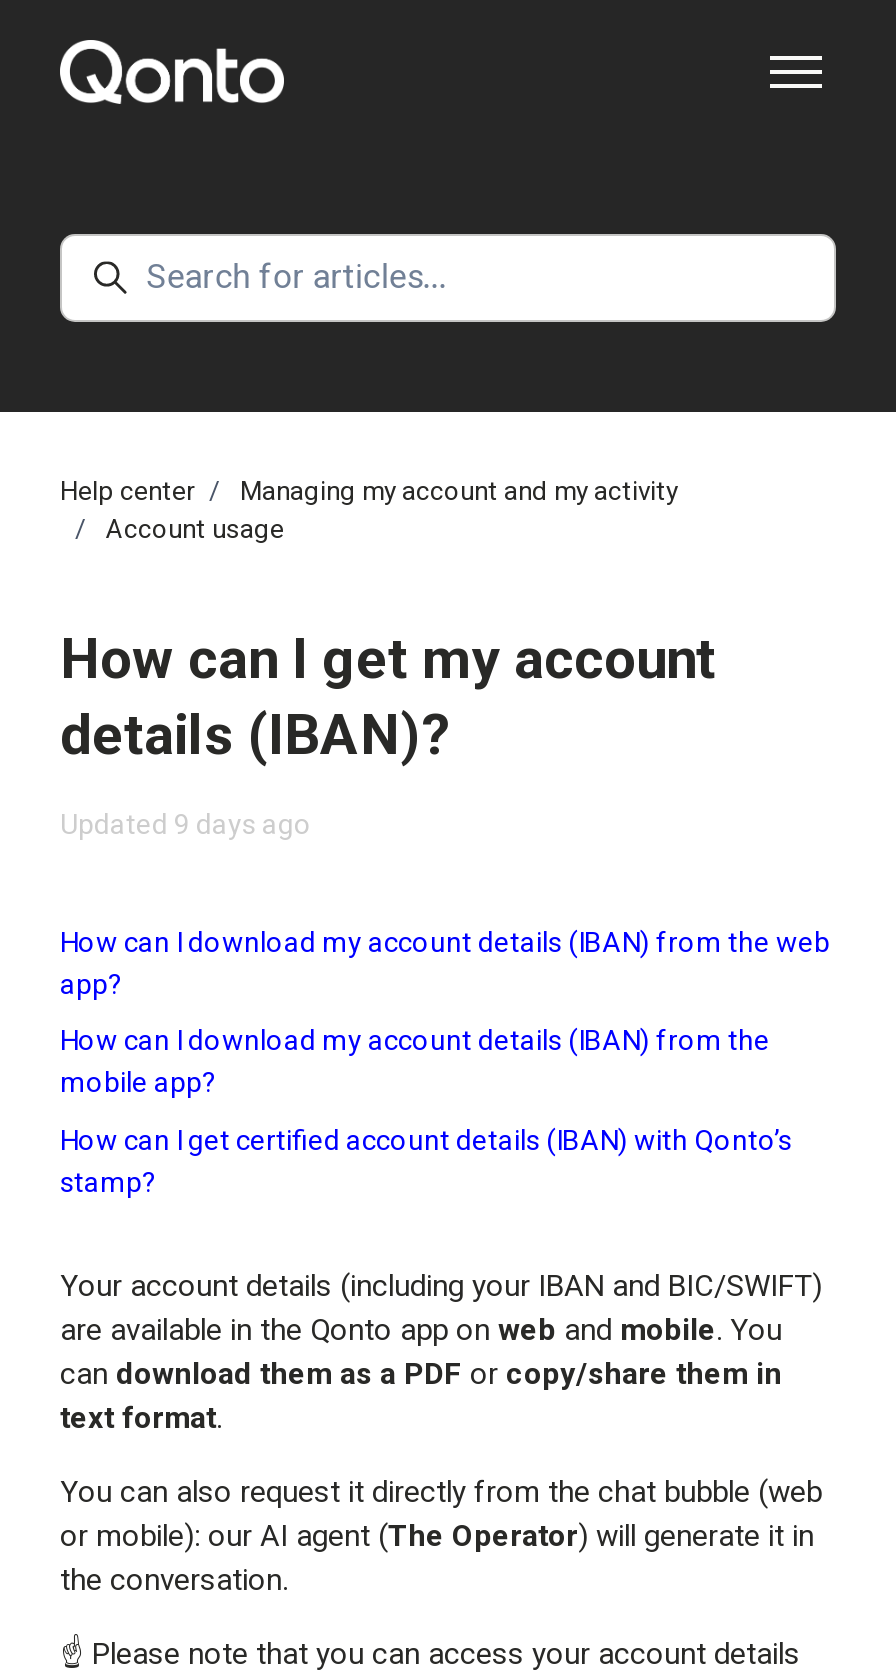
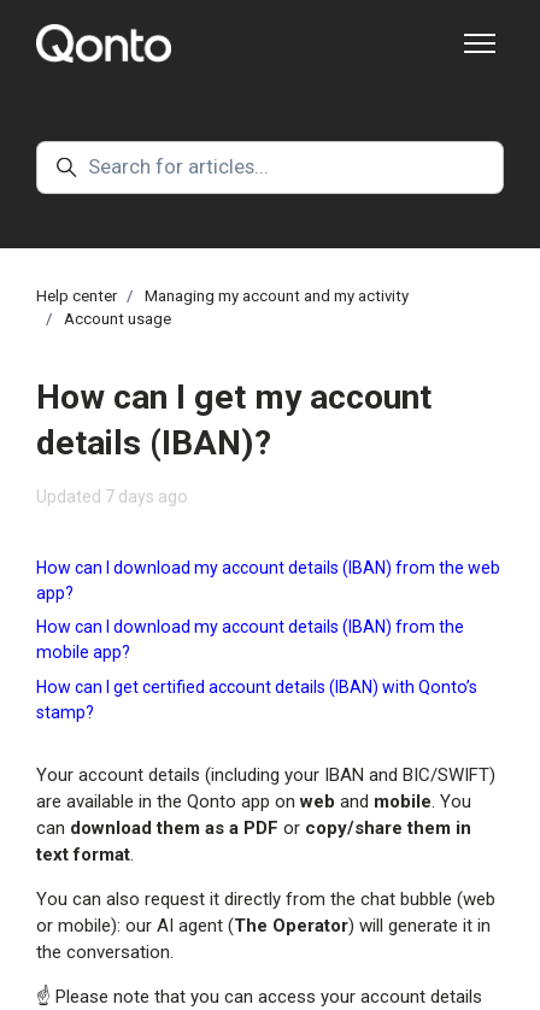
- Updated 9 days ago
+ Updated 7 days ago
